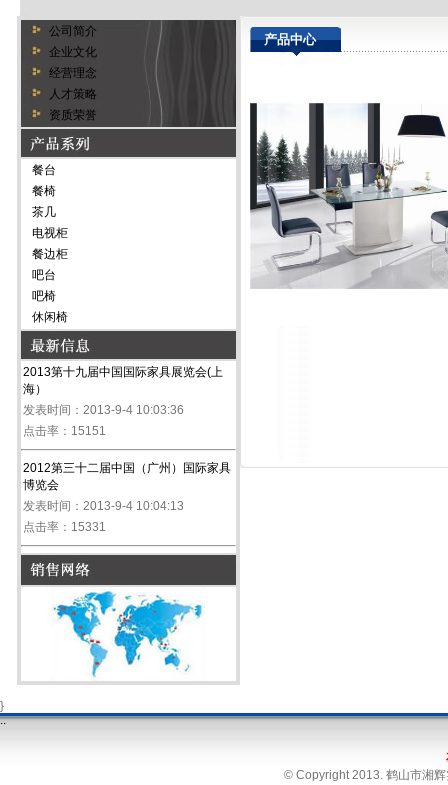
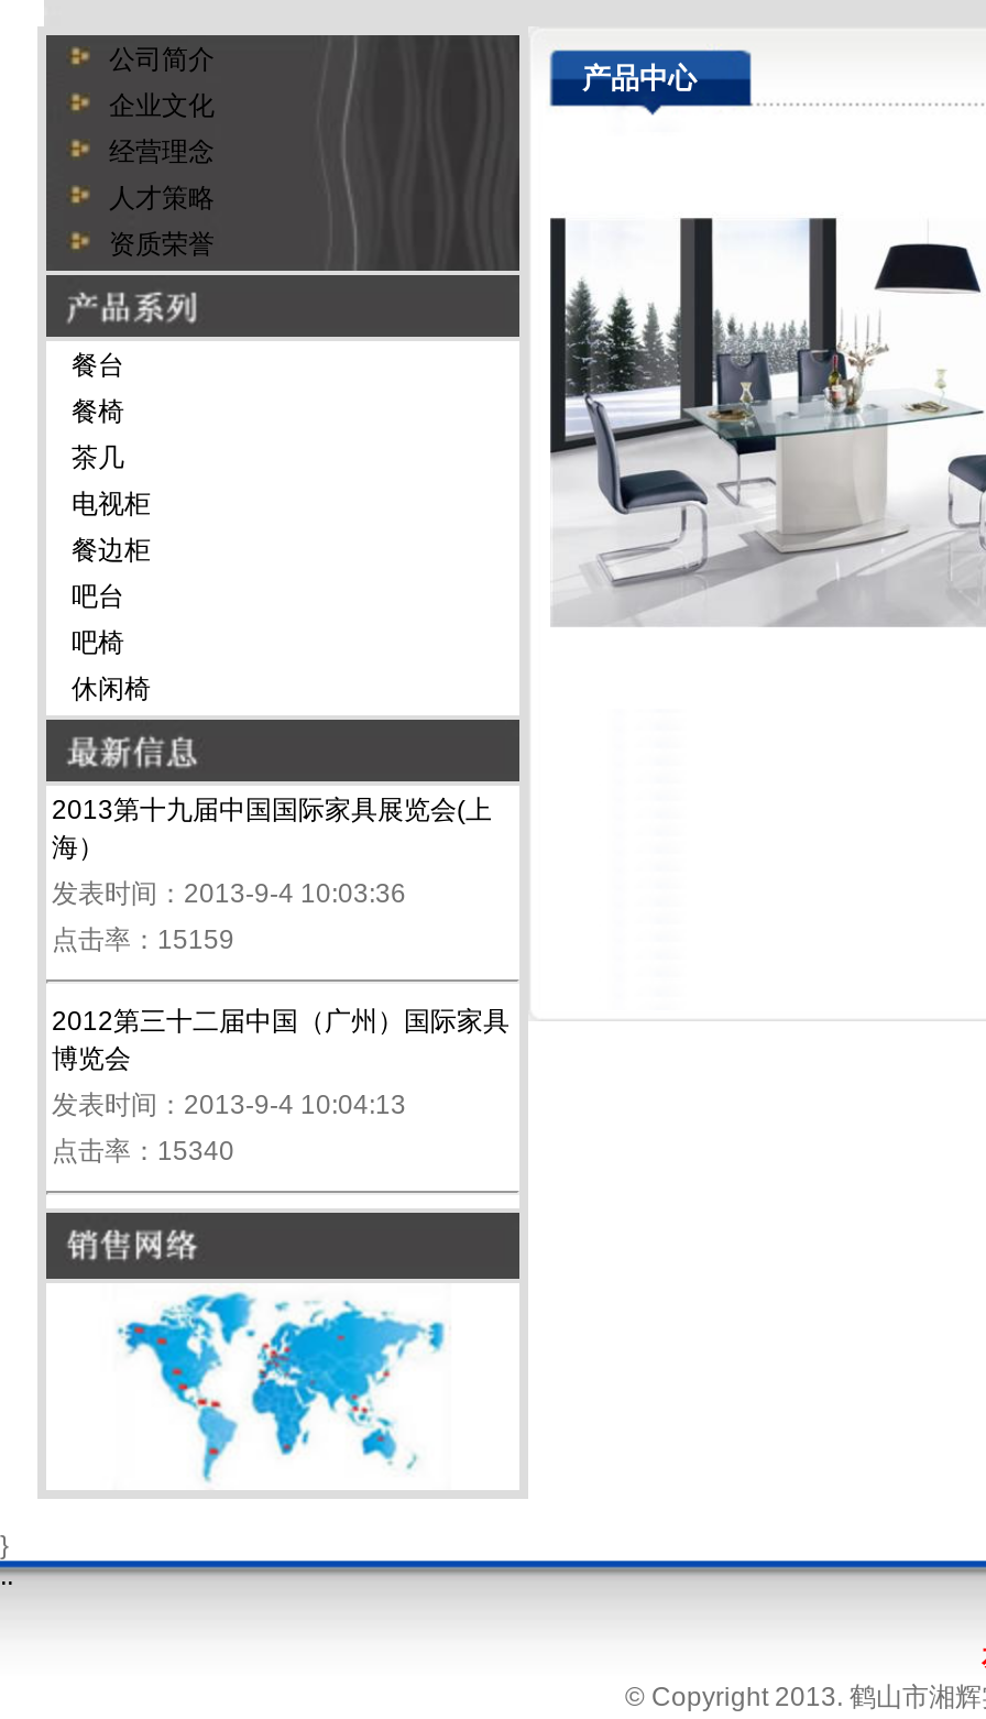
- 点击率：15151
+ 点击率：15159

- 点击率：15331
+ 点击率：15340
